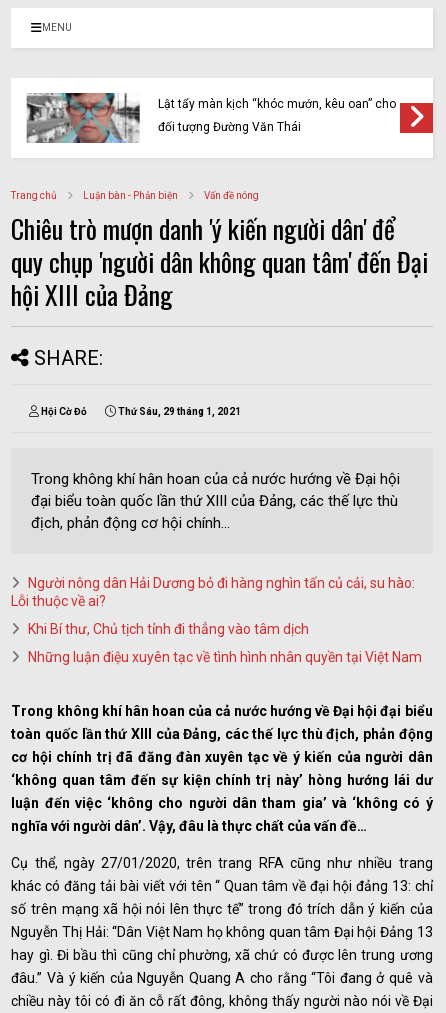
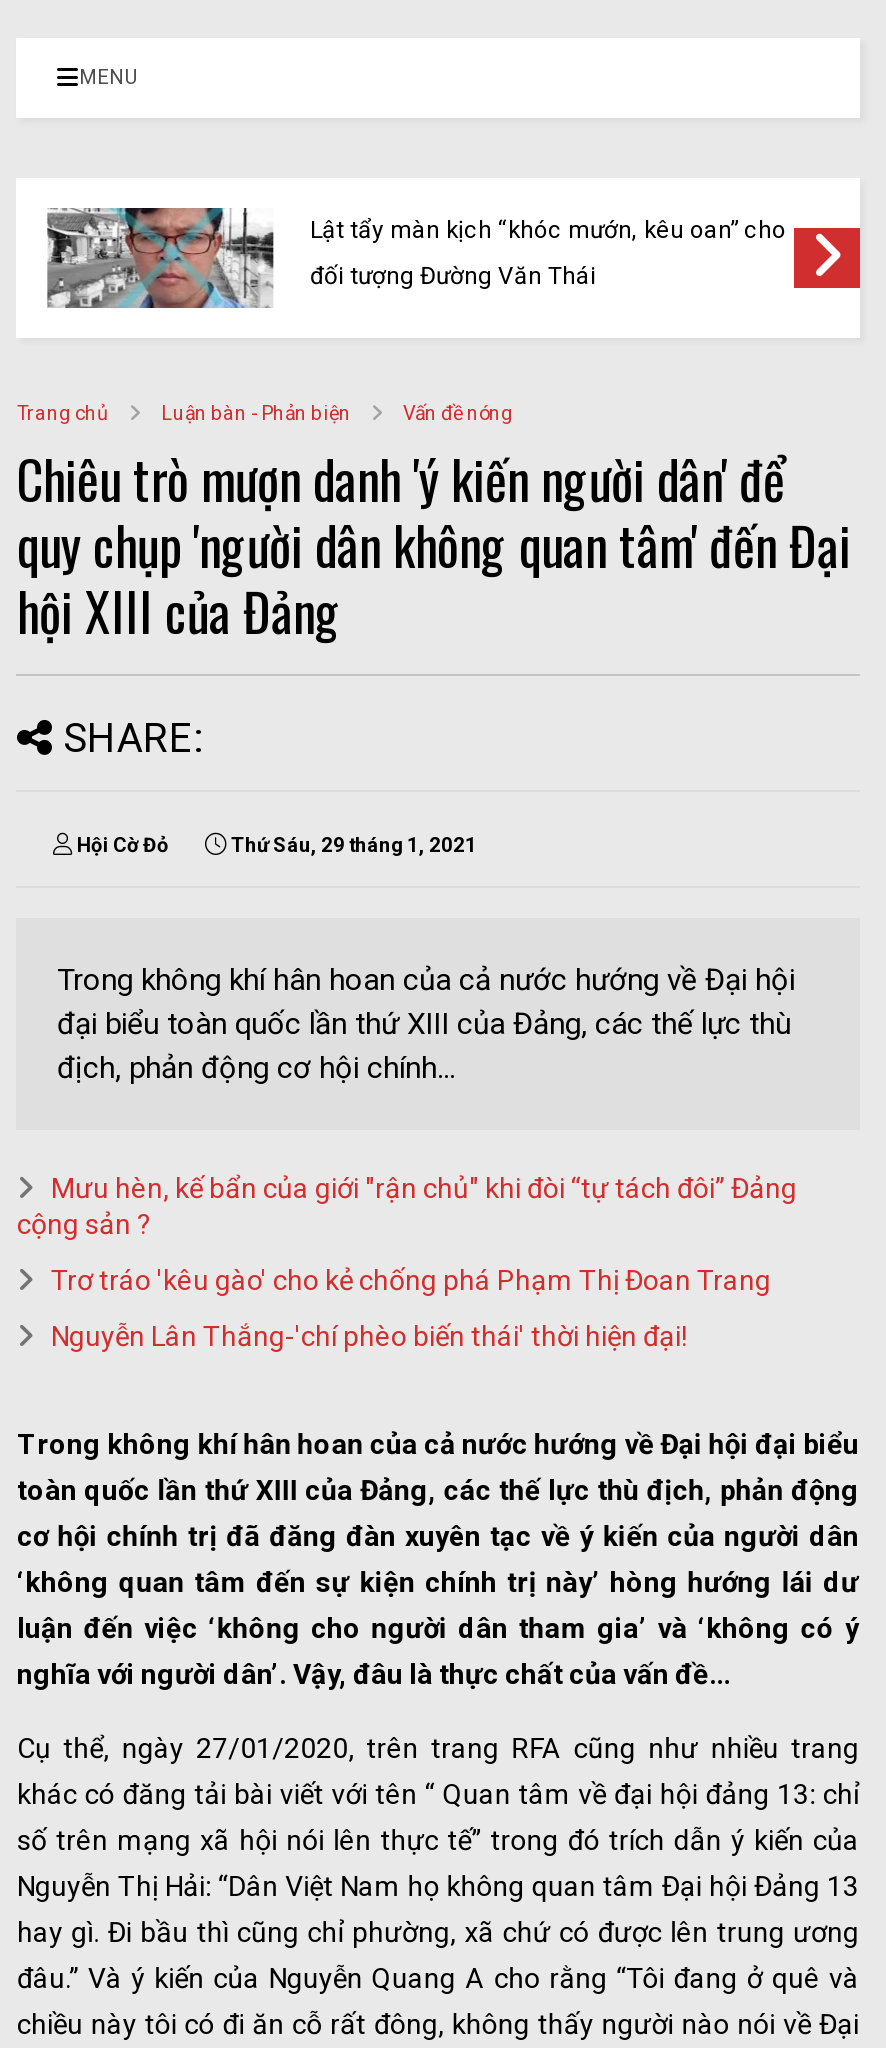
- Người nông dân Hải Dương bỏ đi hàng nghìn tấn củ cải, su hào:
- Lỗi thuộc về ai?
+ Mưu hèn, kế bẩn của giới "rận chủ" khi đòi “tự tách đôi” Đảng
+ cộng sản ?

- Khi Bí thư, Chủ tịch tỉnh đi thẳng vào tâm dịch
+ Trơ tráo 'kêu gào' cho kẻ chống phá Phạm Thị Đoan Trang

- Những luận điệu xuyên tạc về tình hình nhân quyền tại Việt Nam
+ Nguyễn Lân Thắng-'chí phèo biến thái' thời hiện đại!
